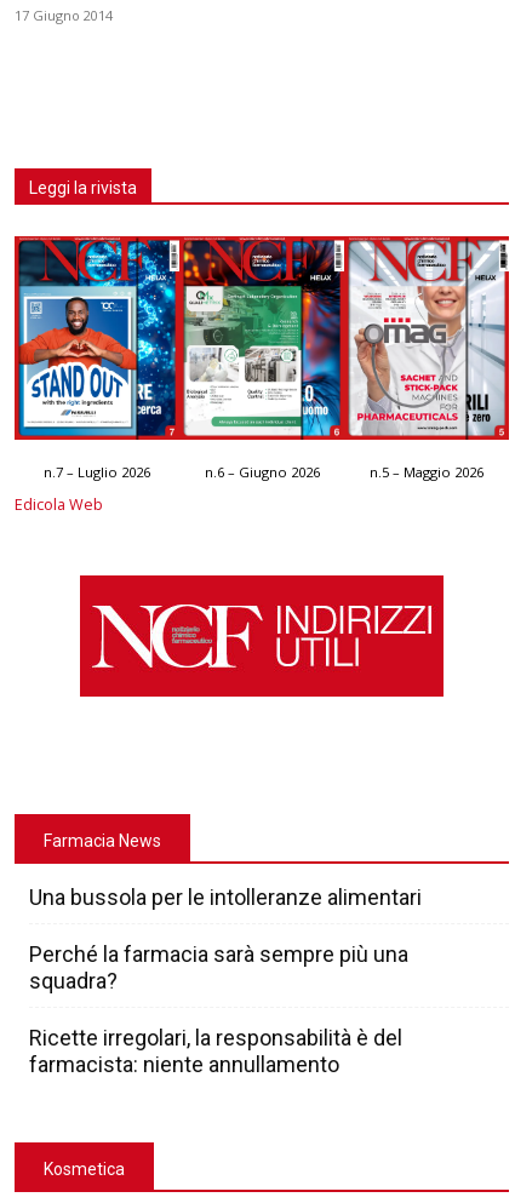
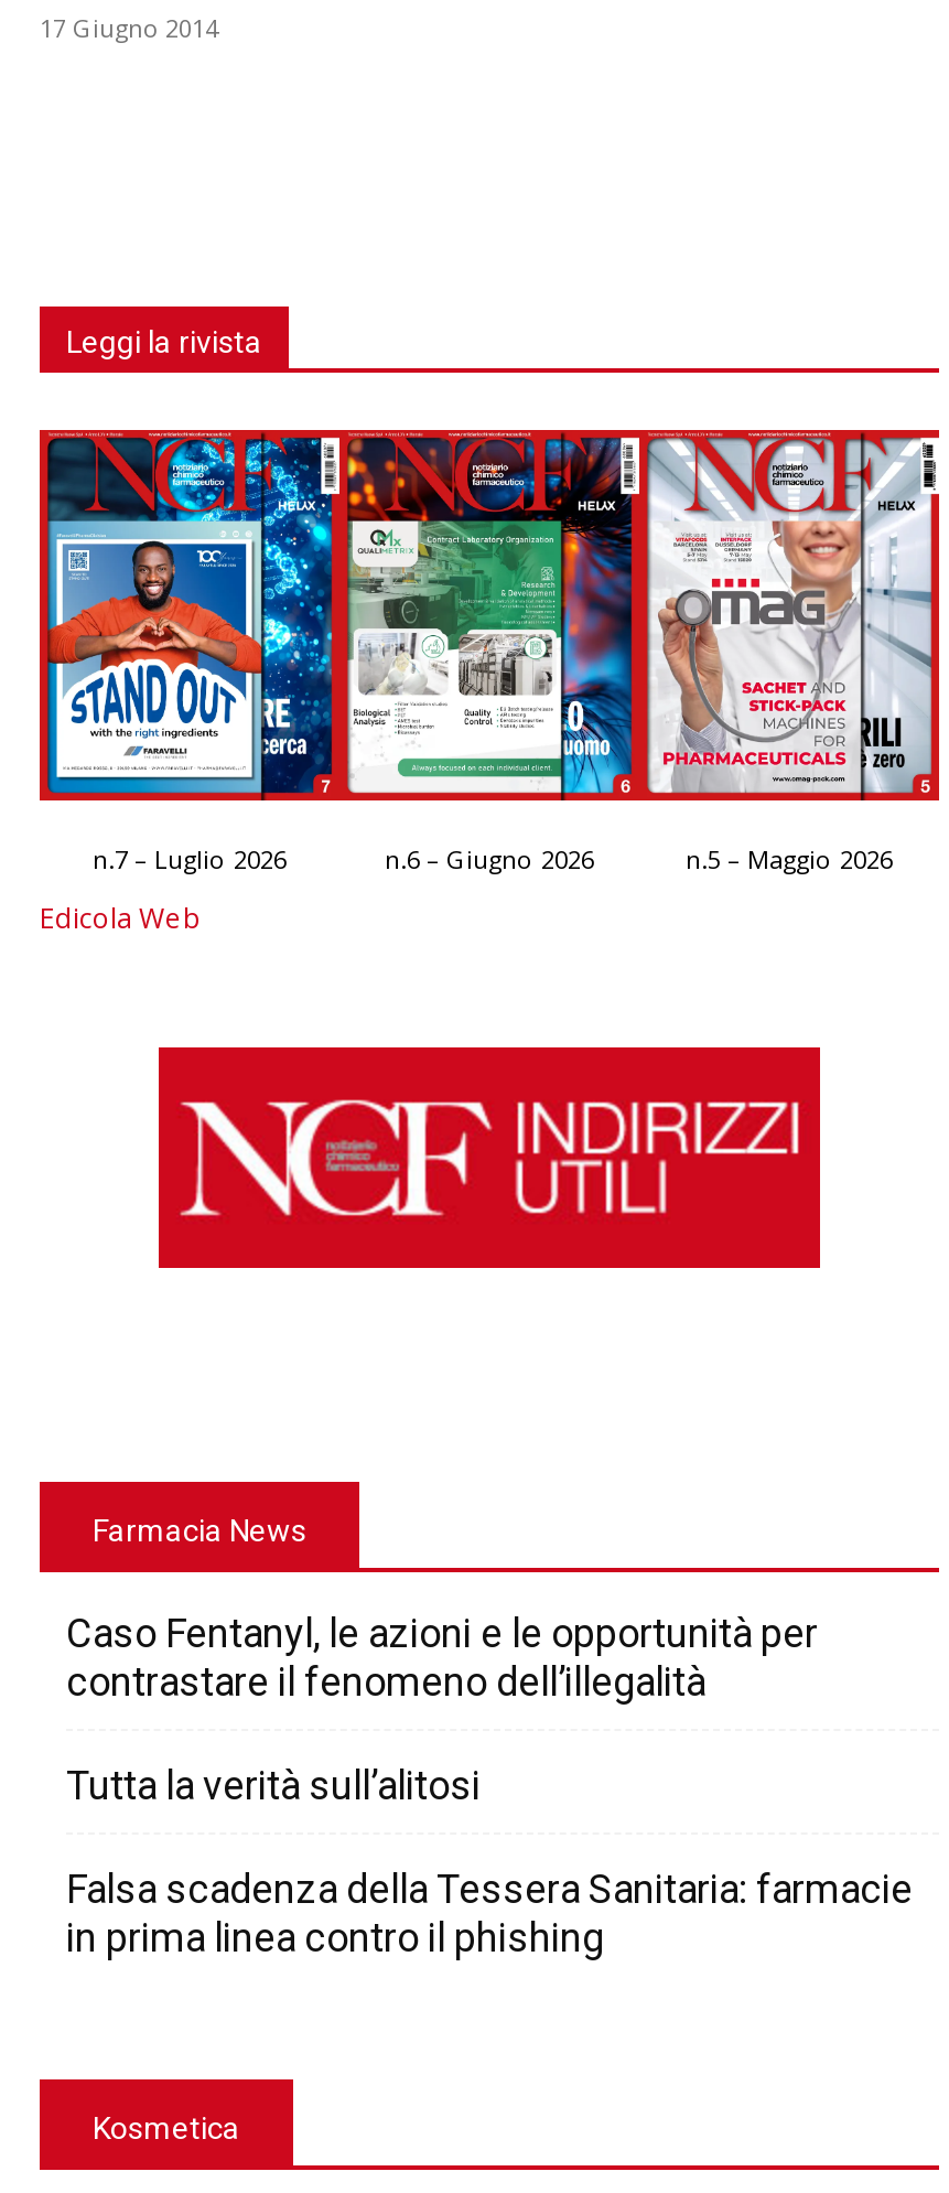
- Una bussola per le intolleranze alimentari
+ Caso Fentanyl, le azioni e le opportunità per
+ contrastare il fenomeno dell’illegalità

- Perché la farmacia sarà sempre più una
- squadra?
+ Tutta la verità sull’alitosi

- Ricette irregolari, la responsabilità è del
- farmacista: niente annullamento
+ Falsa scadenza della Tessera Sanitaria: farmacie
+ in prima linea contro il phishing
